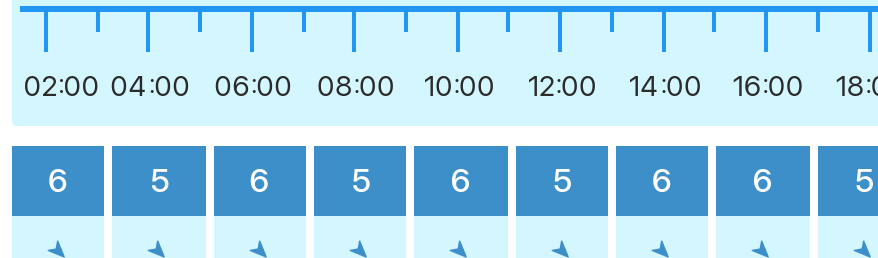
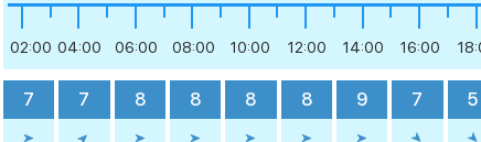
- 6
+ 7

- 5
+ 7

- 6
+ 8

- 5
+ 8

- 6
+ 8

- 5
+ 8

- 6
+ 9

- 6
+ 7
